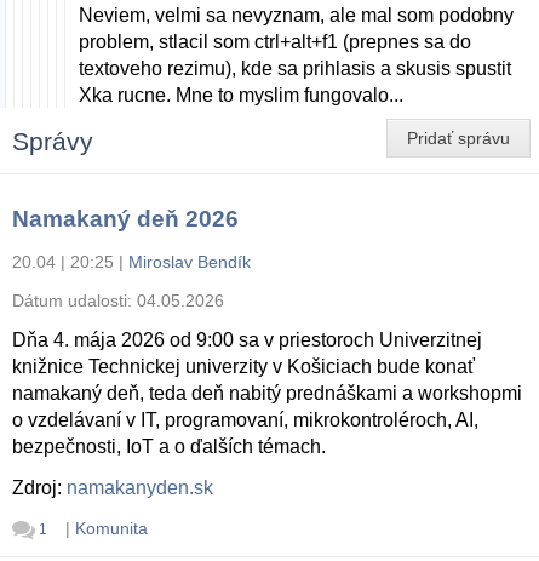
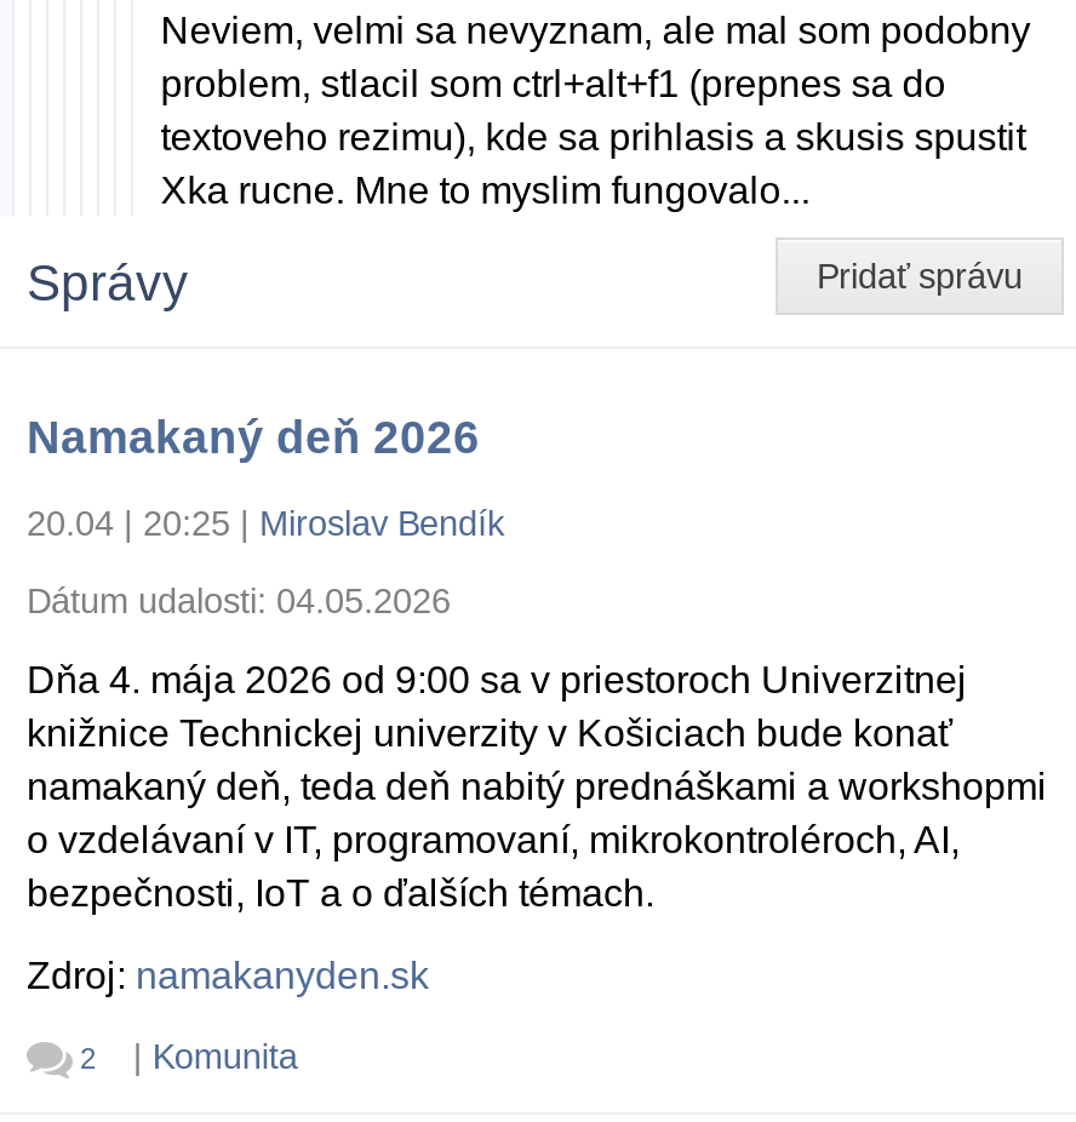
- 1
+ 2
